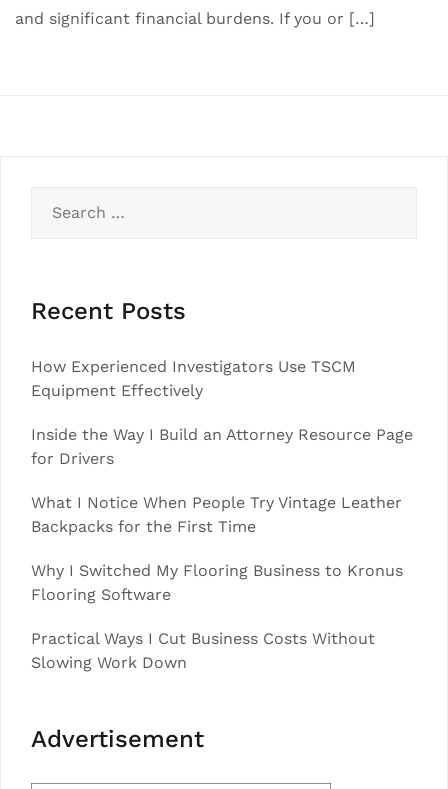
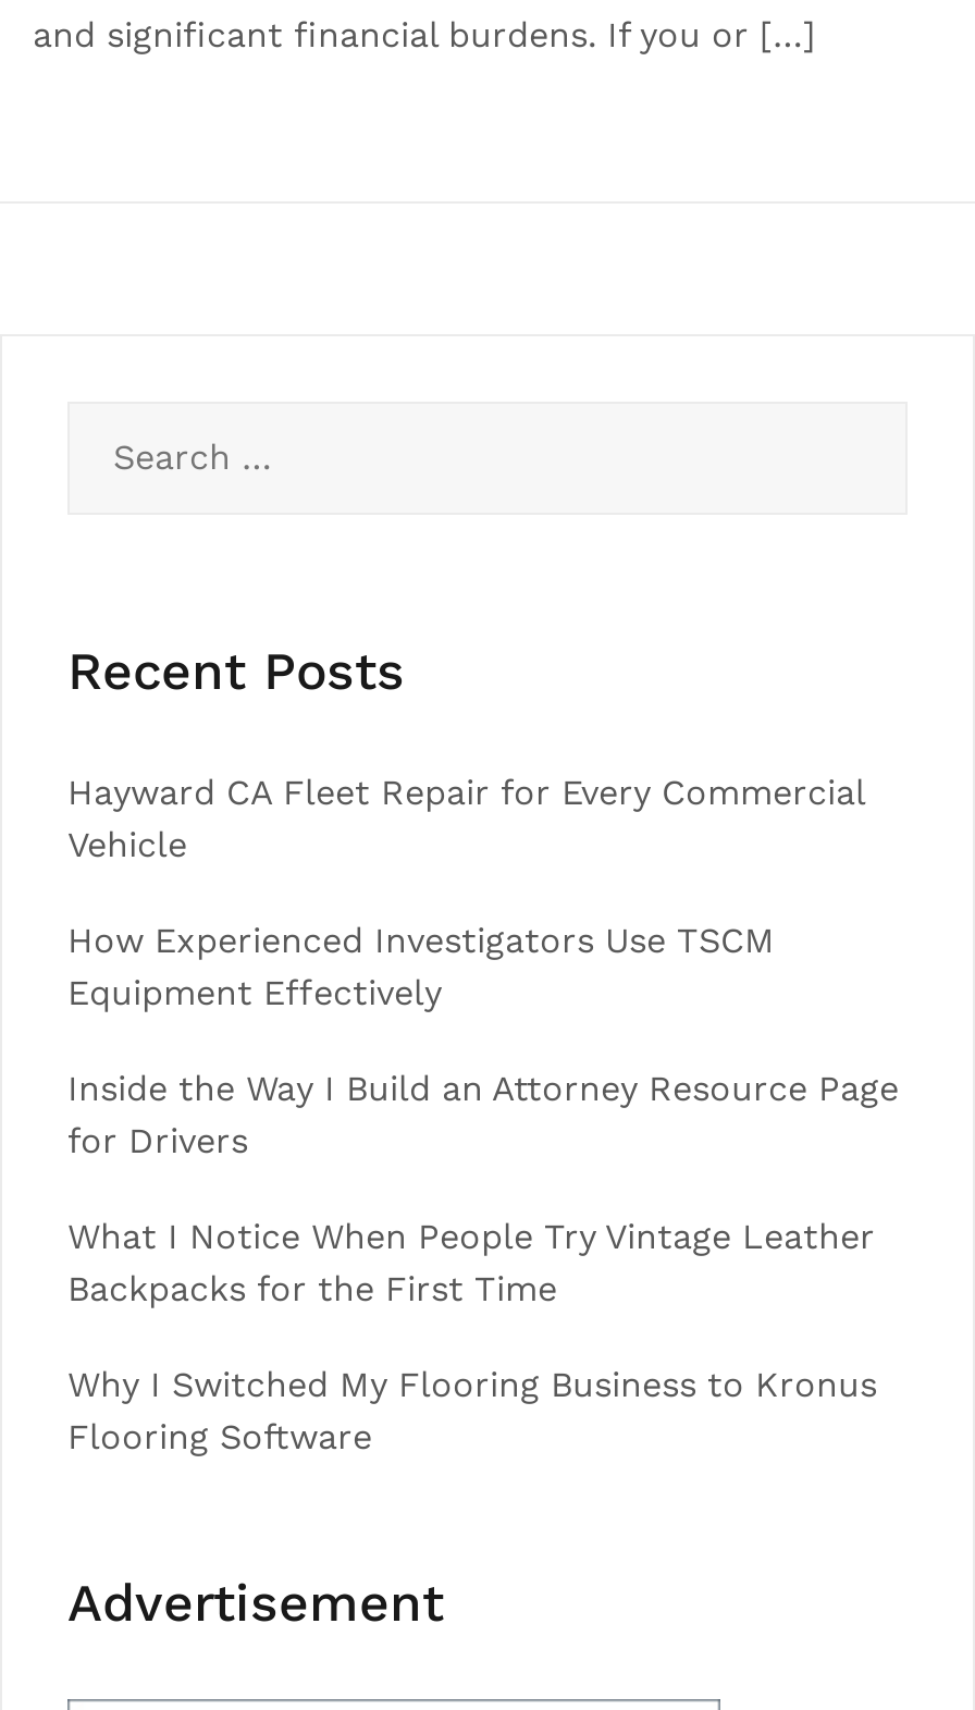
+ Hayward CA Fleet Repair for Every Commercial
+ Vehicle

moved down: How Experienced Investigators Use TSCM | Equipment Effectively | Inside the Way I Build an Attorney Resource Page | for Drivers | What I Notice When People Try Vintage Leather | Backpacks for the First Time | Why I Switched My Flooring Business to Kronus | Flooring Software

- Practical Ways I Cut Business Costs Without
- Slowing Work Down
